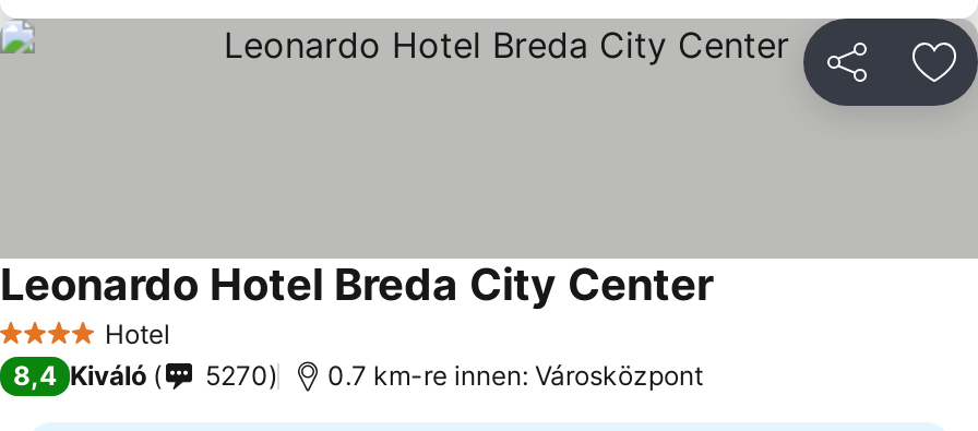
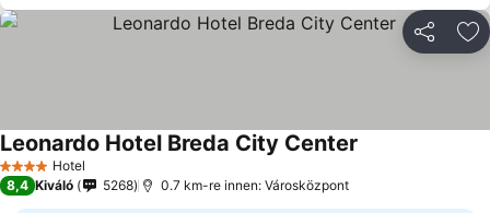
- 5270
+ 5268
